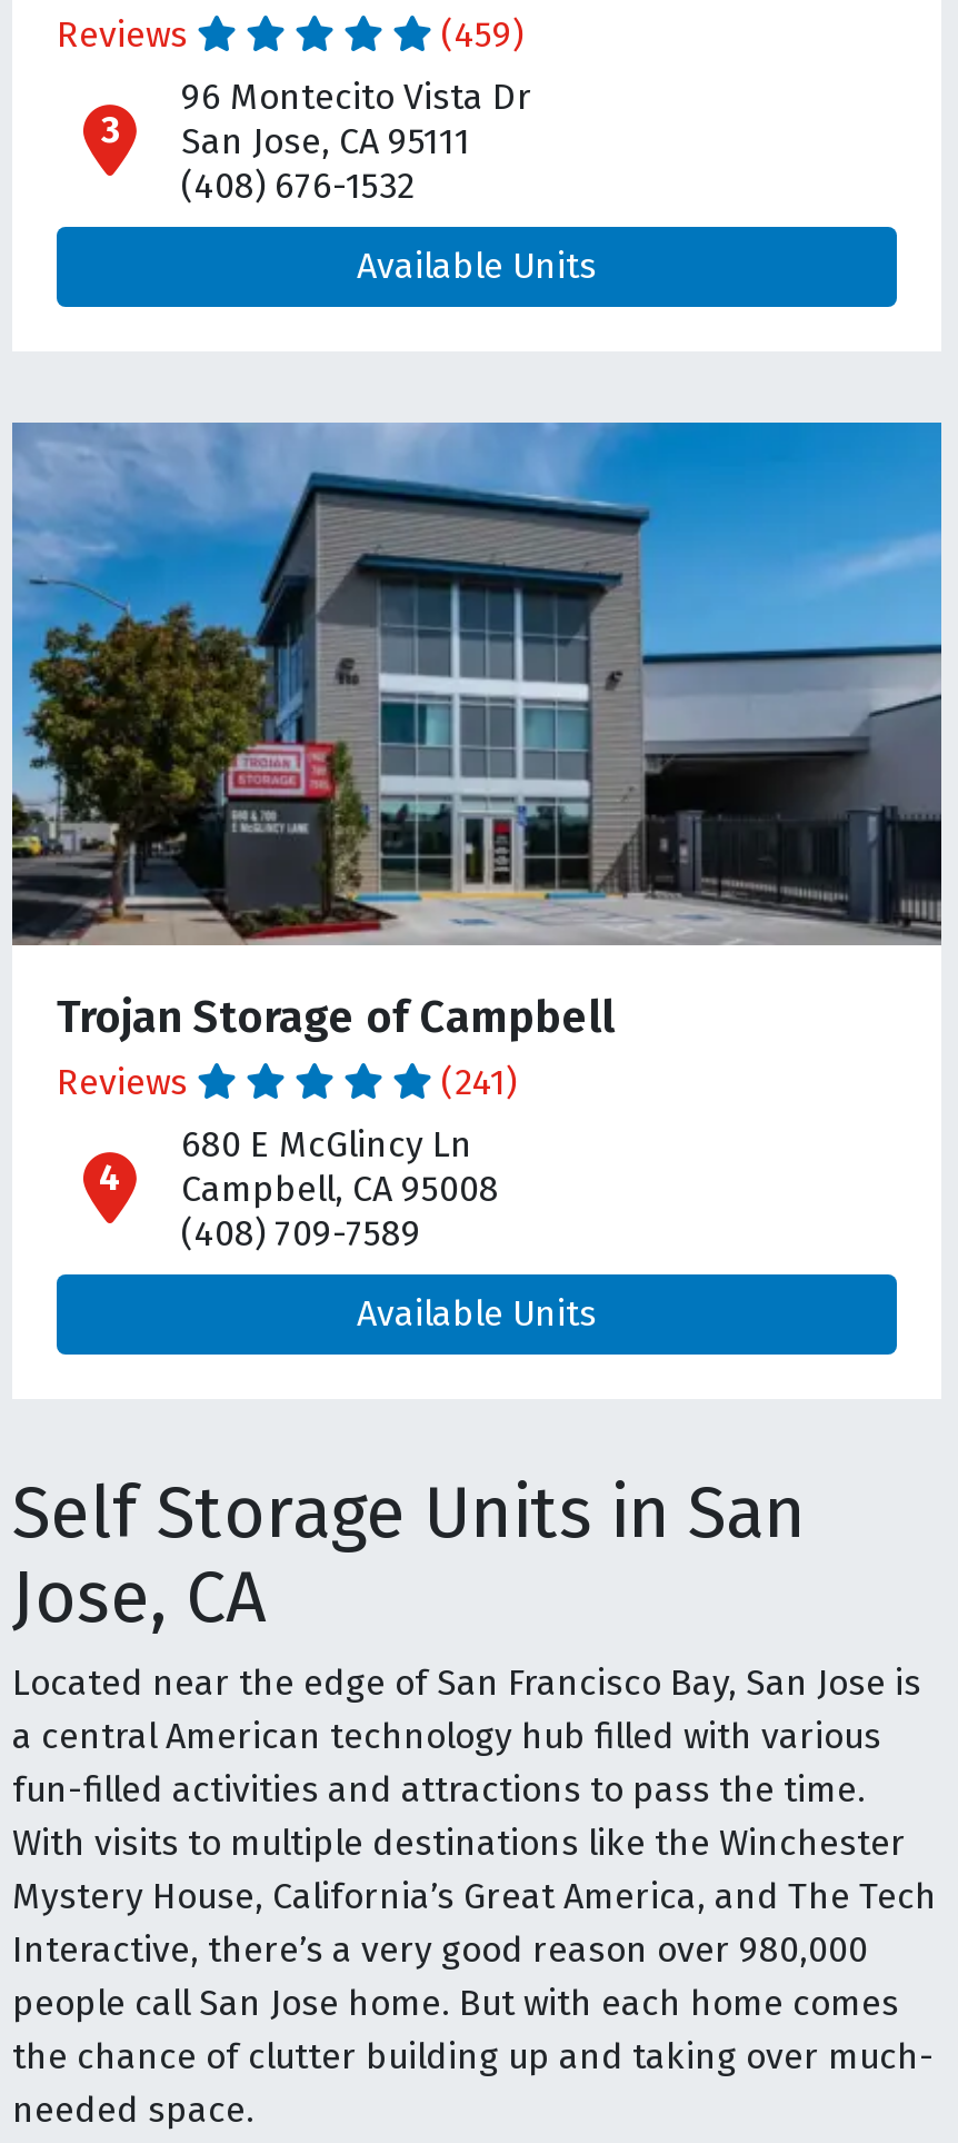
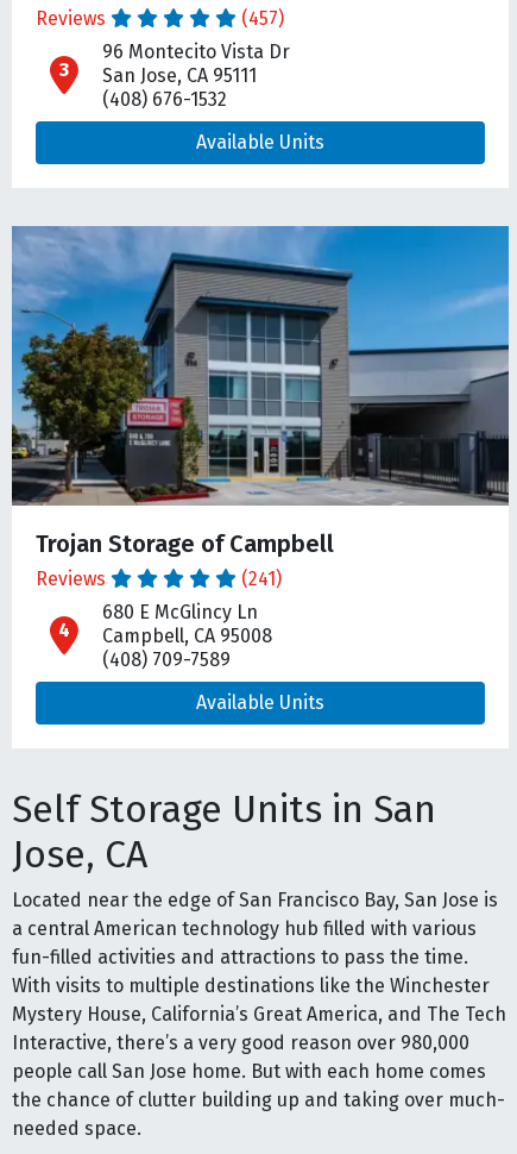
- (459)
+ (457)
